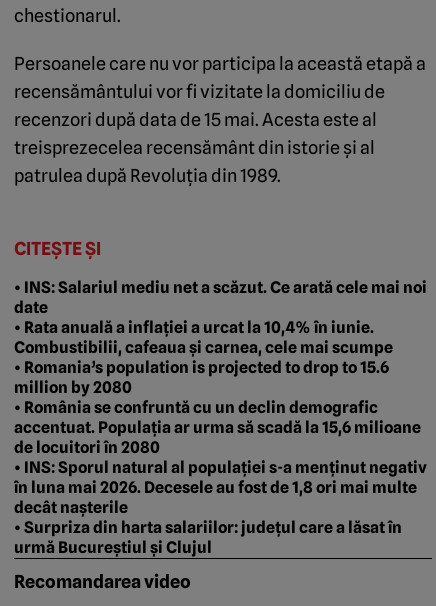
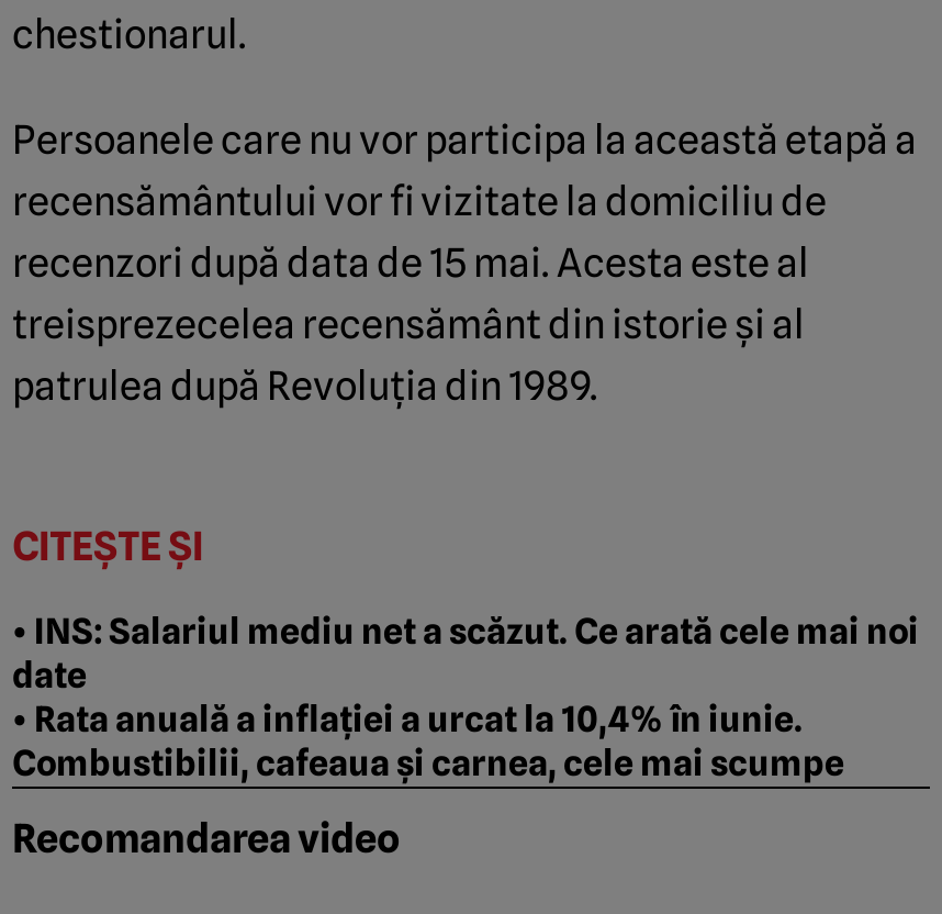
- • Romania’s population is projected to drop to 15.6
- million by 2080
- • România se confruntă cu un declin demografic
- accentuat. Populația ar urma să scadă la 15,6 milioane
- de locuitori în 2080
- • INS: Sporul natural al populației s-a menținut negativ
- în luna mai 2026. Decesele au fost de 1,8 ori mai multe
- decât nașterile
- • Surpriza din harta salariilor: județul care a lăsat în
- urmă Bucureștiul și Clujul
